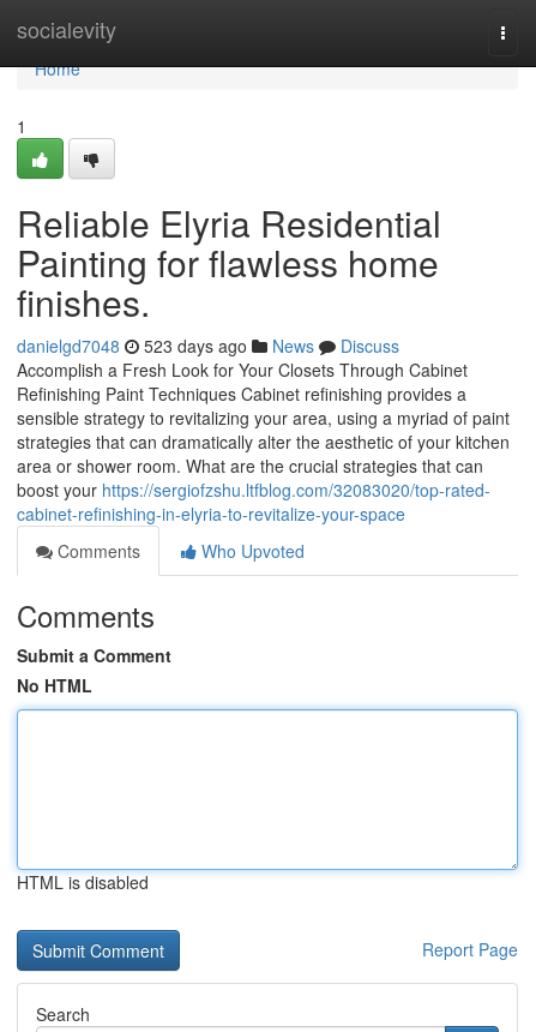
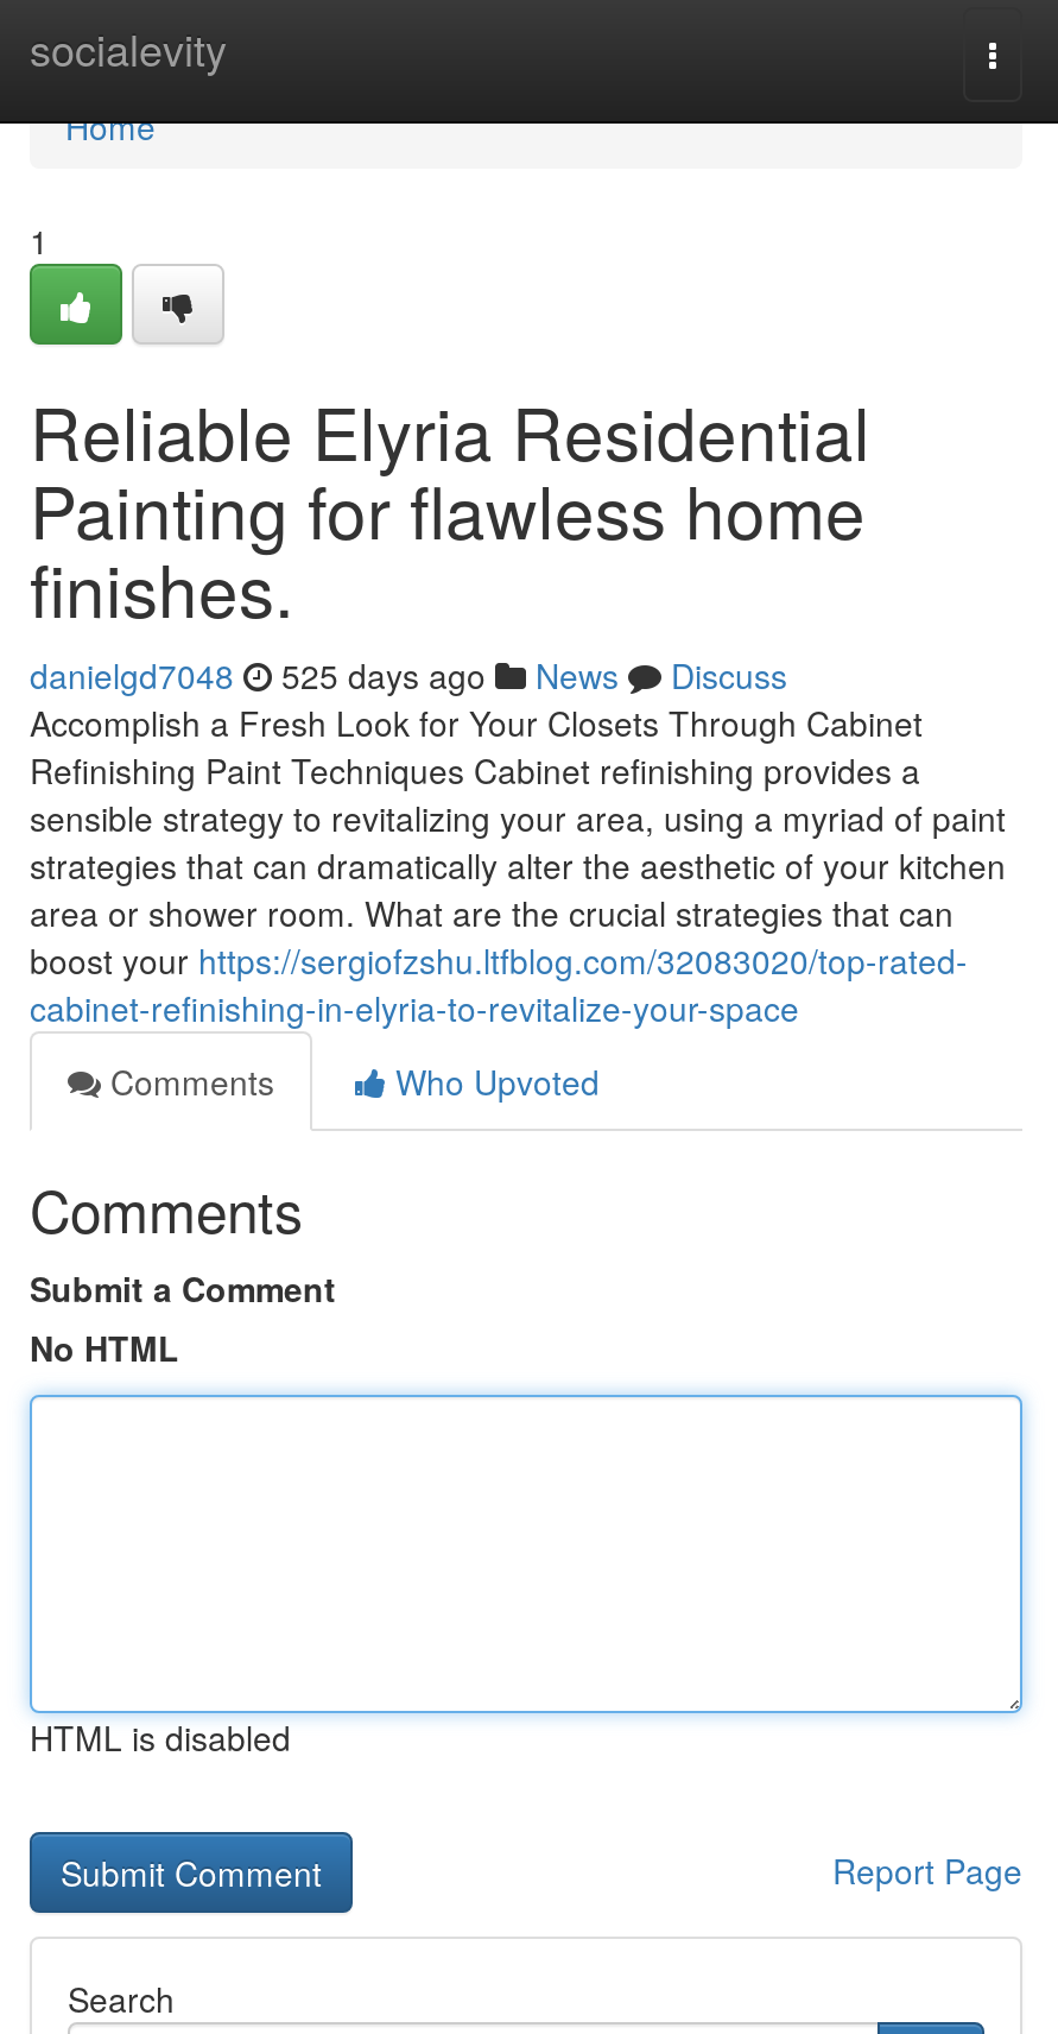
- danielgd7048 523 days ago News Discuss
+ danielgd7048 525 days ago News Discuss
